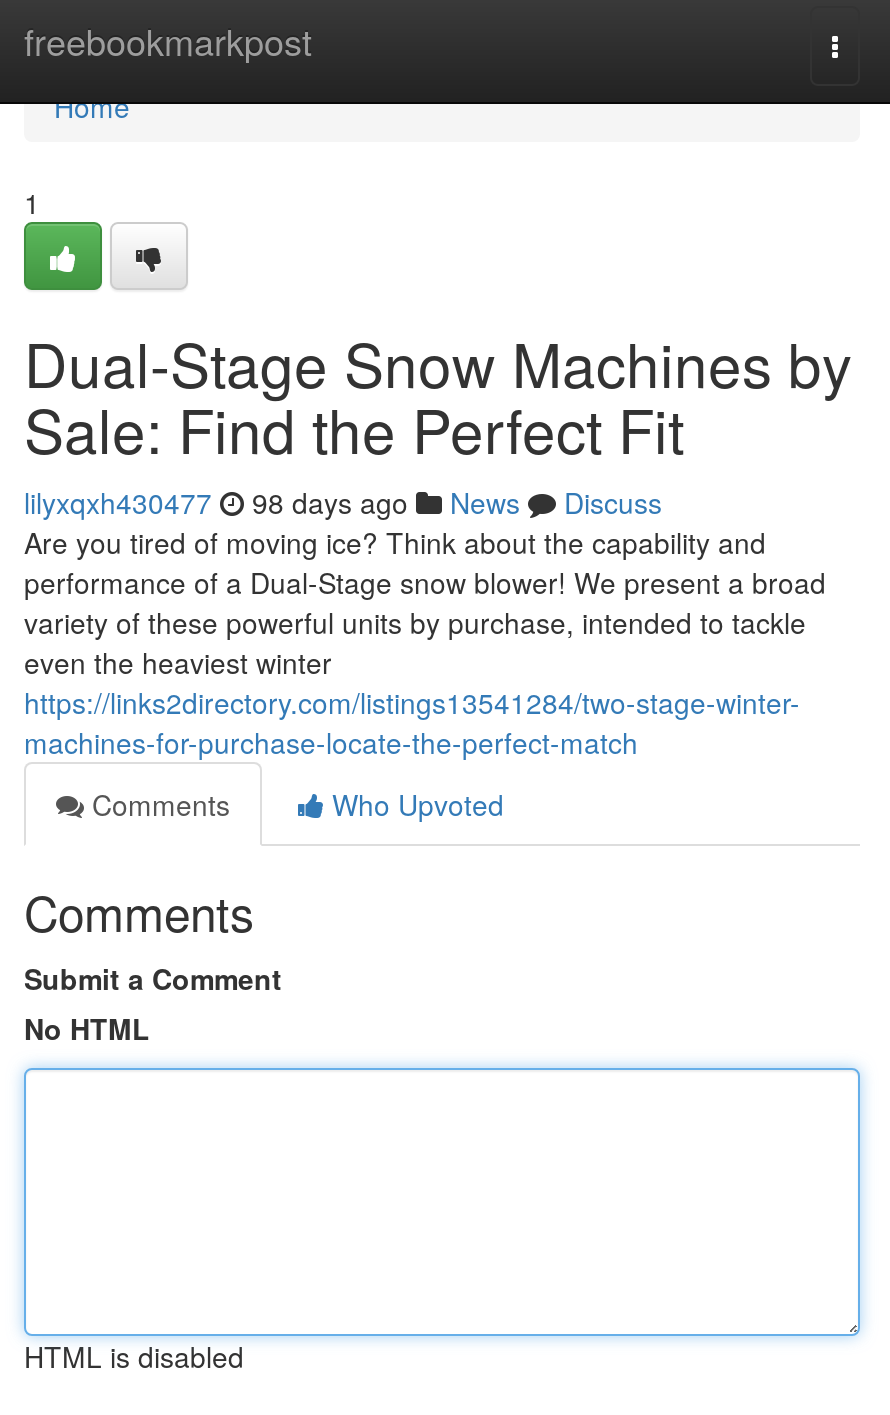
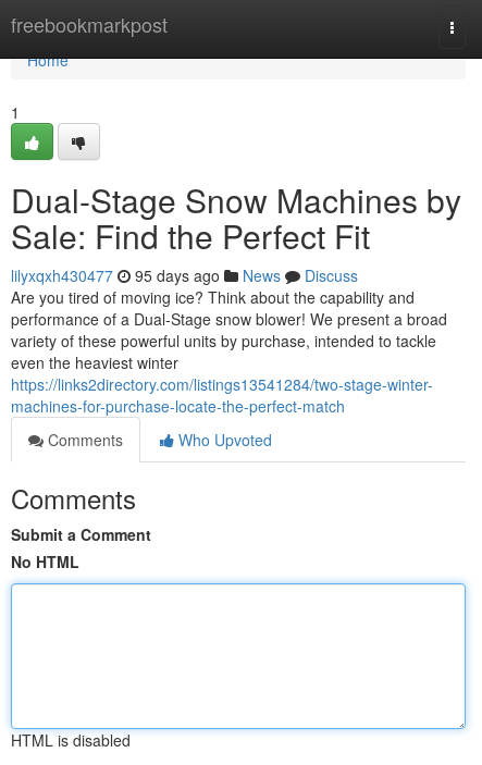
- lilyxqxh430477 98 days ago News Discuss
+ lilyxqxh430477 95 days ago News Discuss
